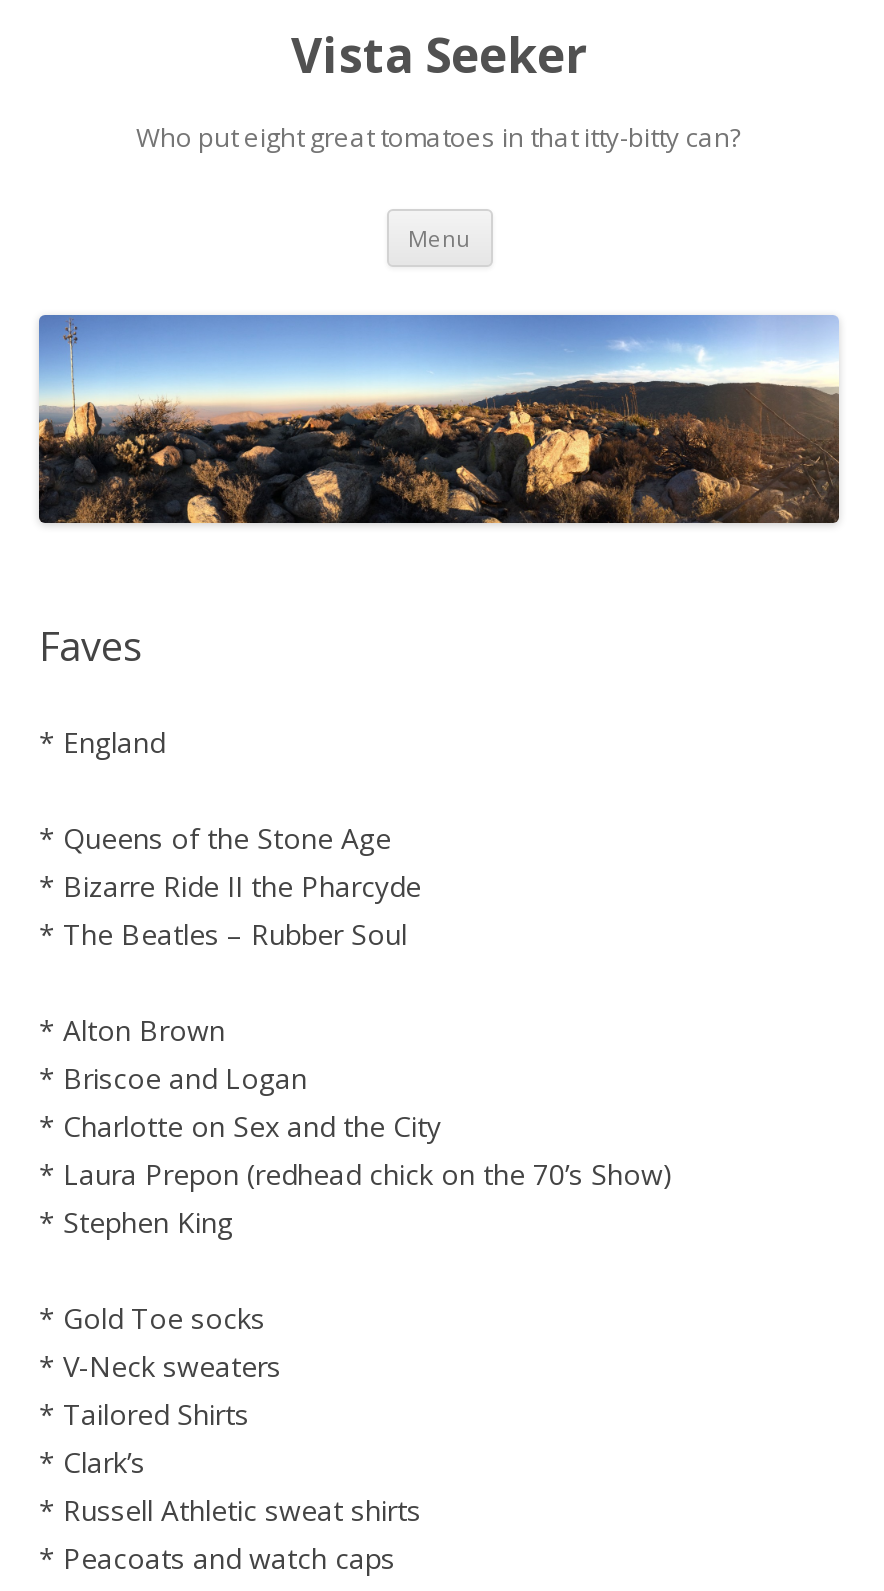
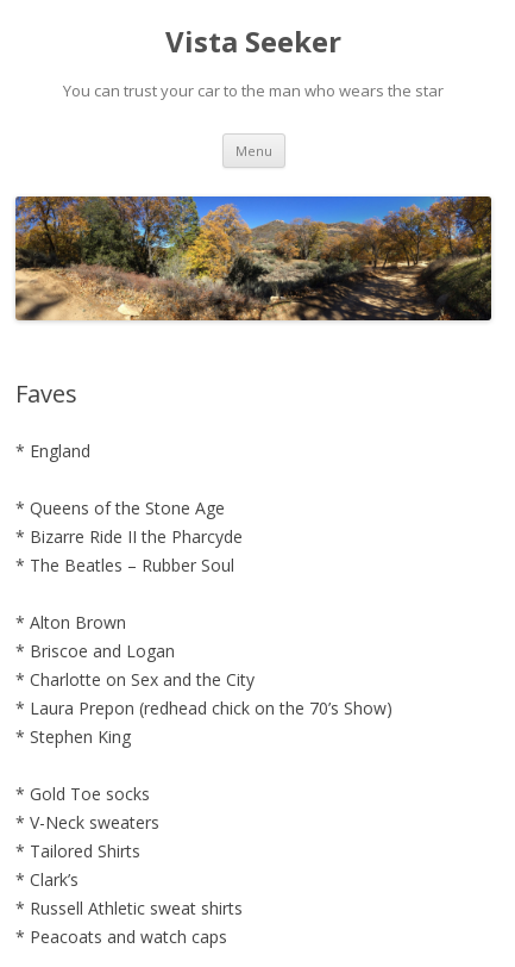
- Who put eight great tomatoes in that itty-bitty can?
+ You can trust your car to the man who wears the star

- [image]
+ [image]
